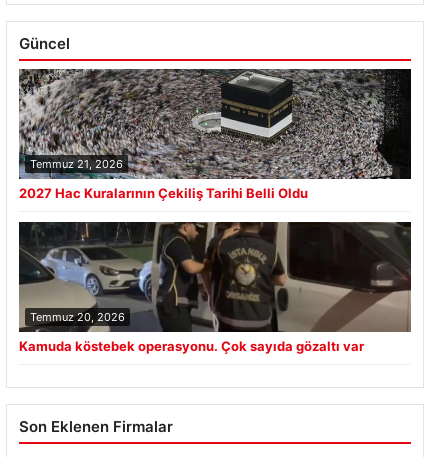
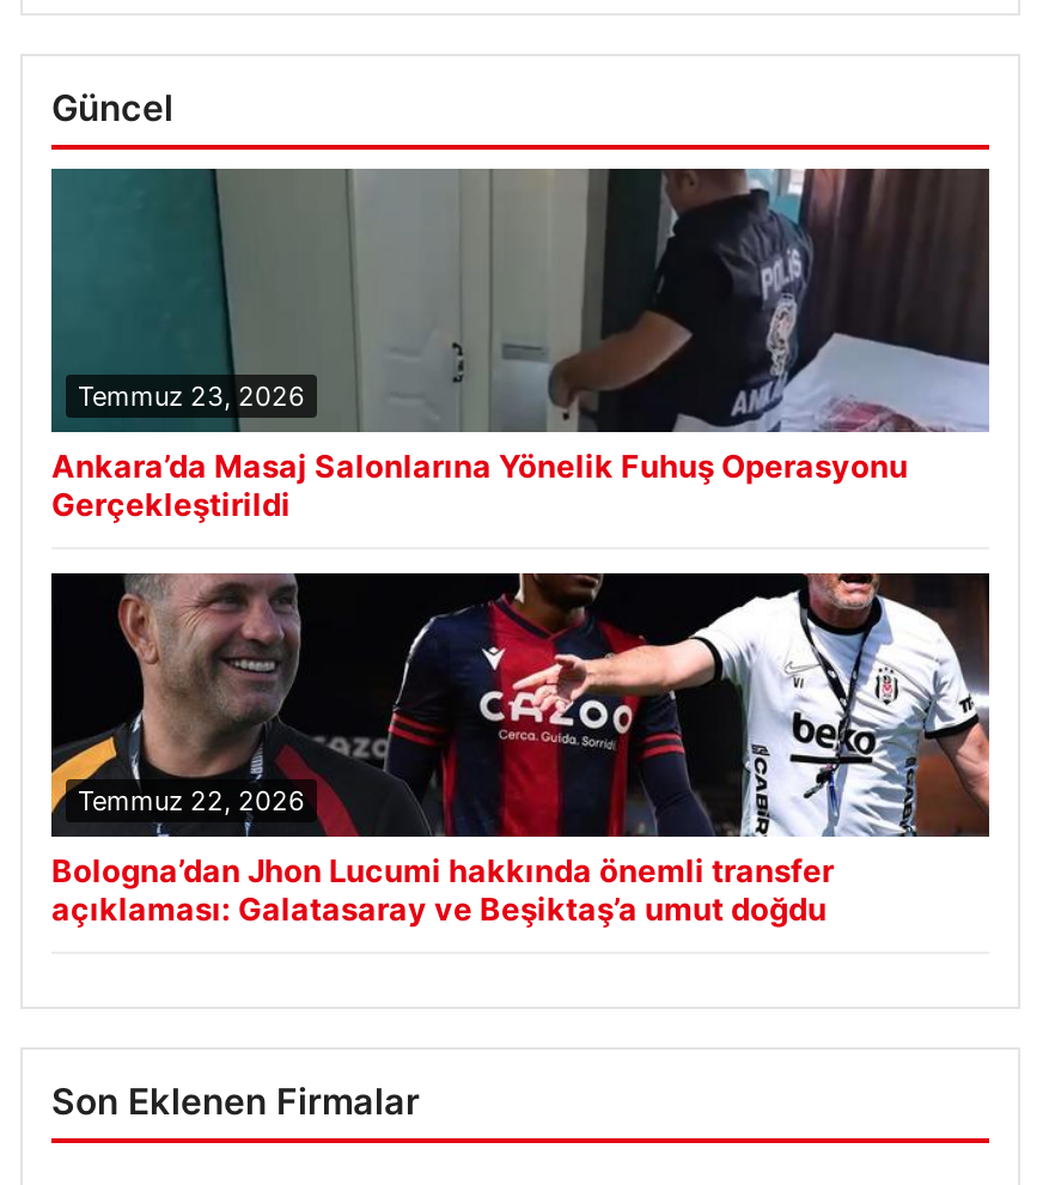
- [image]
- Temmuz 21, 2026
+ [image]
+ Temmuz 23, 2026

- 2027 Hac Kuralarının Çekiliş Tarihi Belli Oldu
+ Ankara’da Masaj Salonlarına Yönelik Fuhuş Operasyonu
+ Gerçekleştirildi

- [image]
- Temmuz 20, 2026
+ [image]
+ Temmuz 22, 2026

- Kamuda köstebek operasyonu. Çok sayıda gözaltı var
+ Bologna’dan Jhon Lucumi hakkında önemli transfer
+ açıklaması: Galatasaray ve Beşiktaş’a umut doğdu
